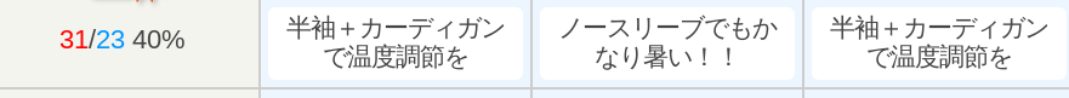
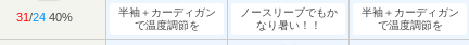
- 31 / 23 40%
+ 31 / 24 40%
